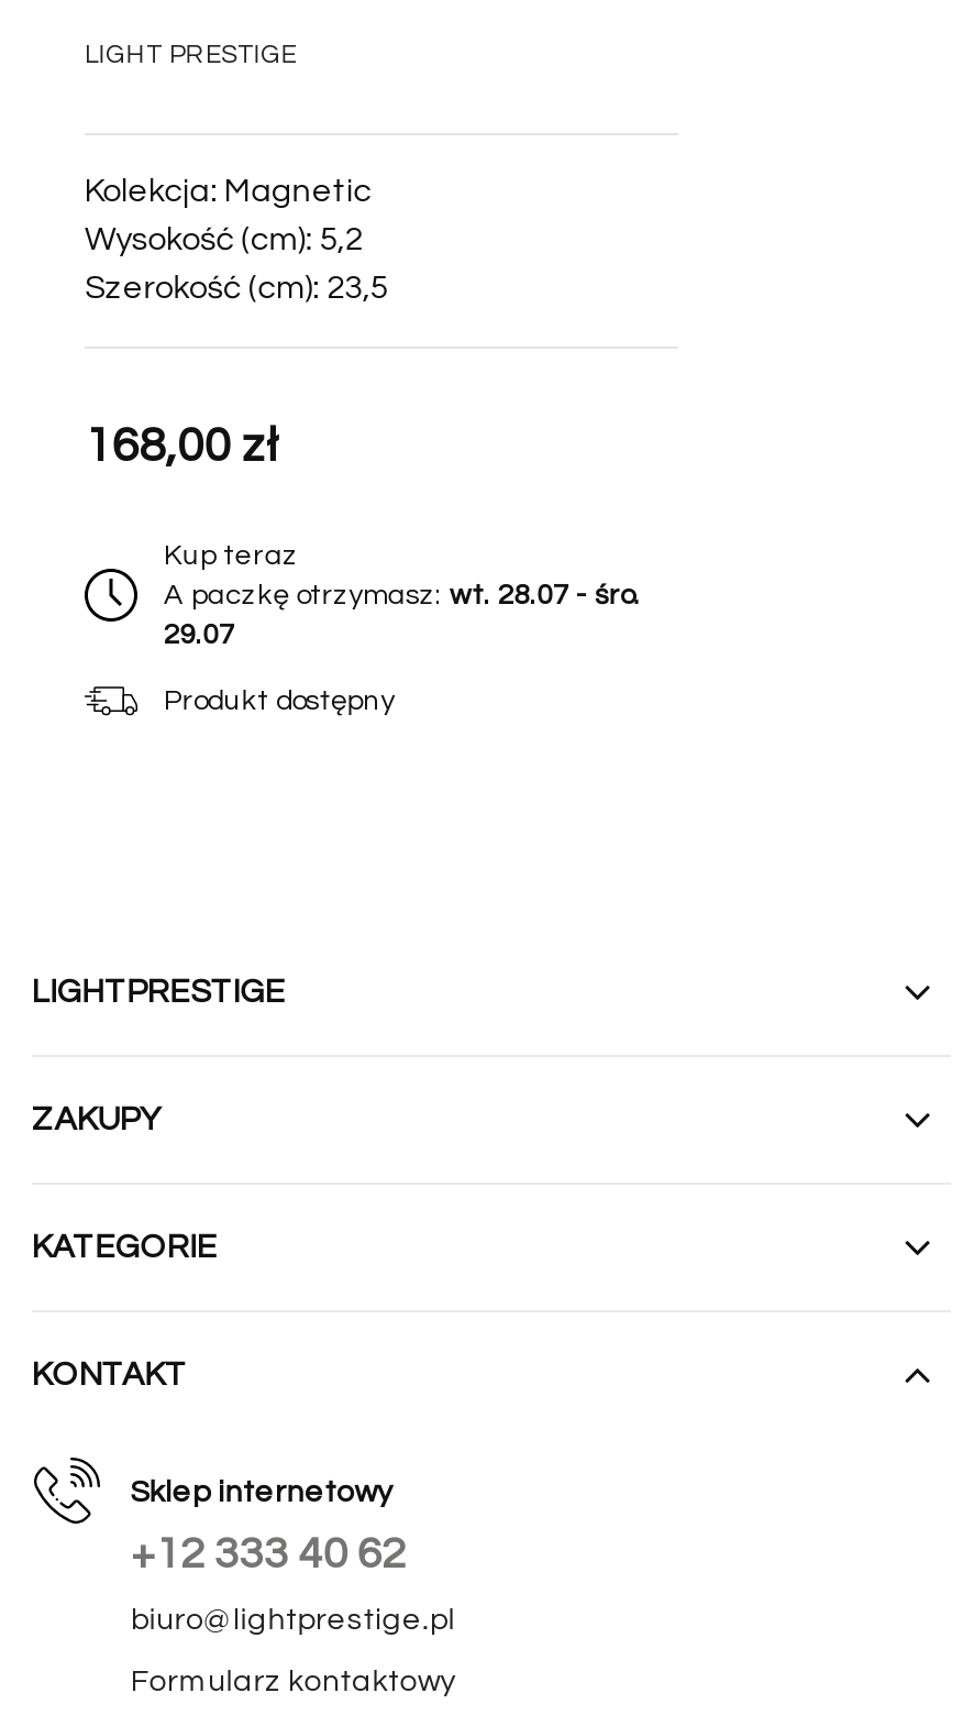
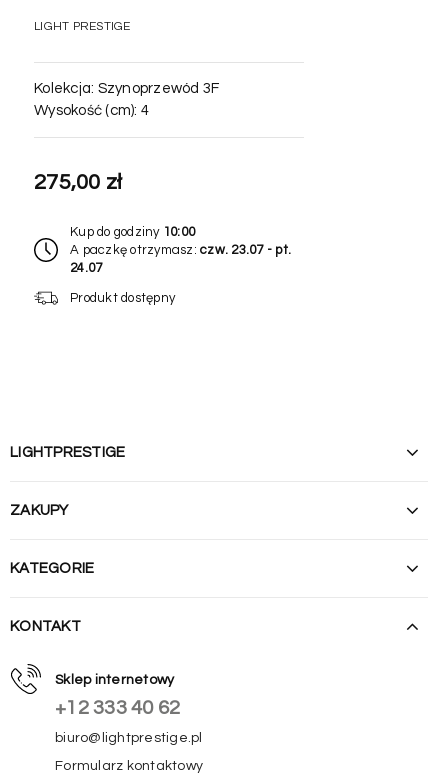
- Kolekcja: Magnetic
- Wysokość (cm): 5,2
- Szerokość (cm): 23,5
- 168,00 zł
- Kup teraz
- A paczkę otrzymasz: wt. 28.07 - śro.
- 29.07
+ Kolekcja: Szynoprzewód 3F
+ Wysokość (cm): 4
+ 275,00 zł
+ Kup do godziny 10:00
+ A paczkę otrzymasz: czw. 23.07 - pt.
+ 24.07

moved up: Produkt dostępny
